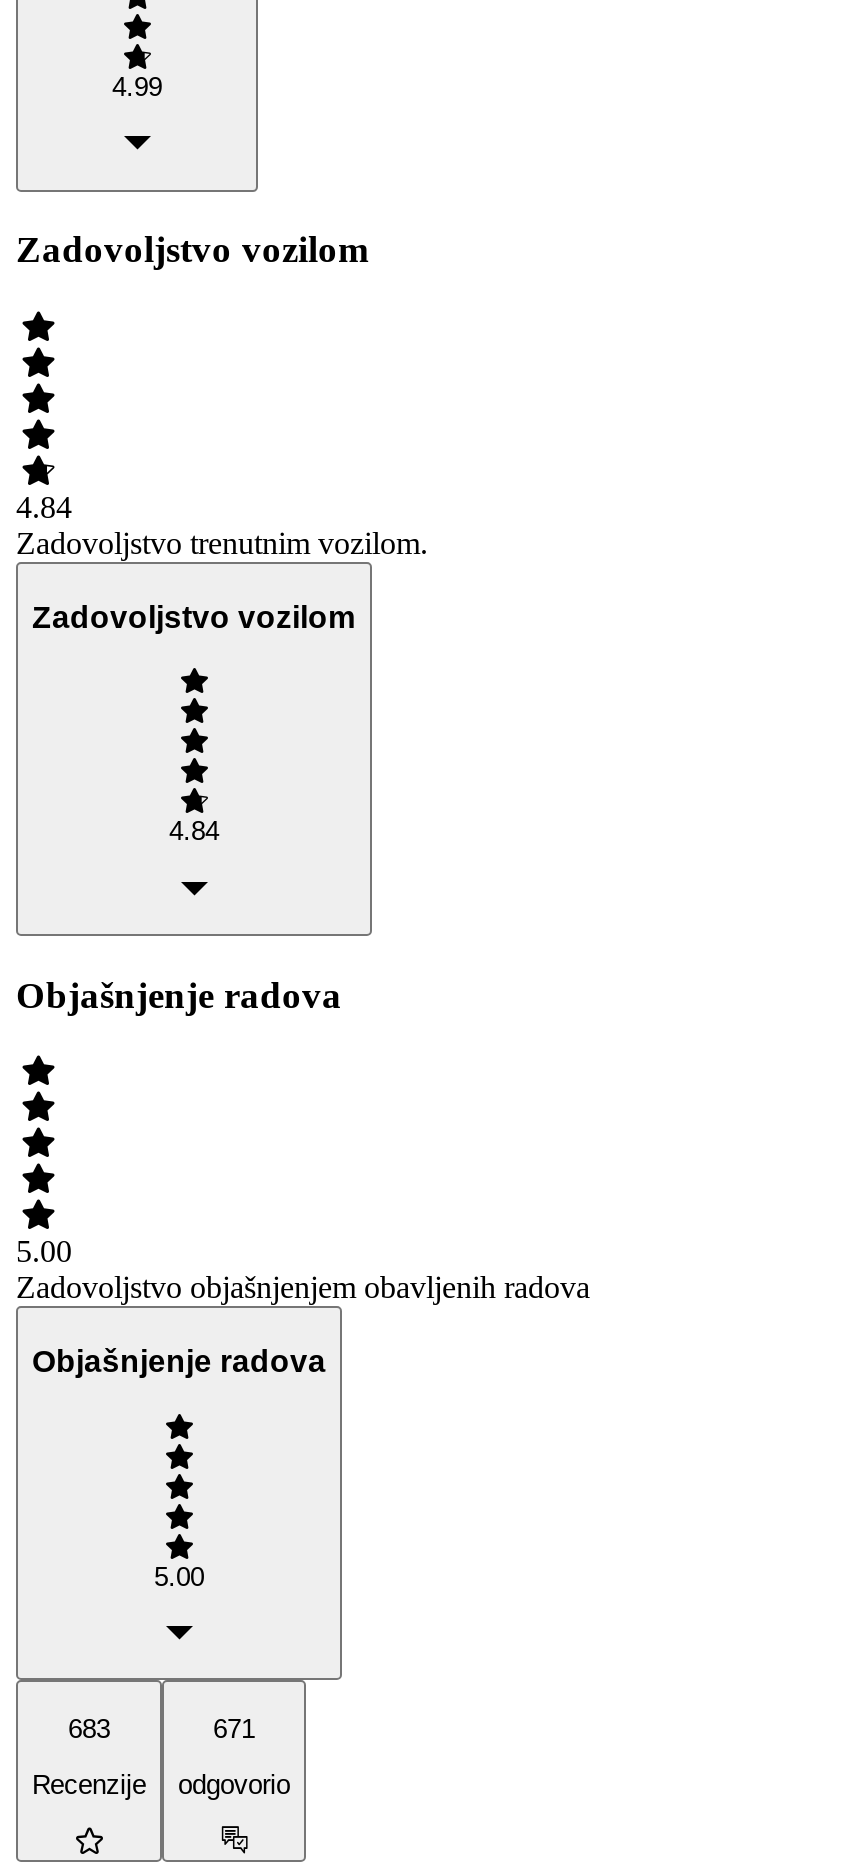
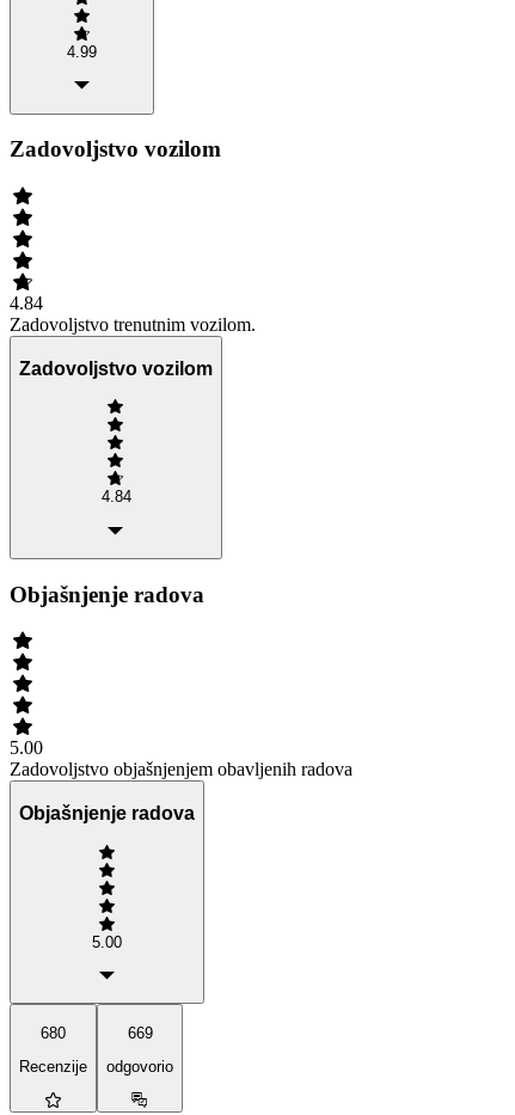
- 683
+ 680

- 671
+ 669
